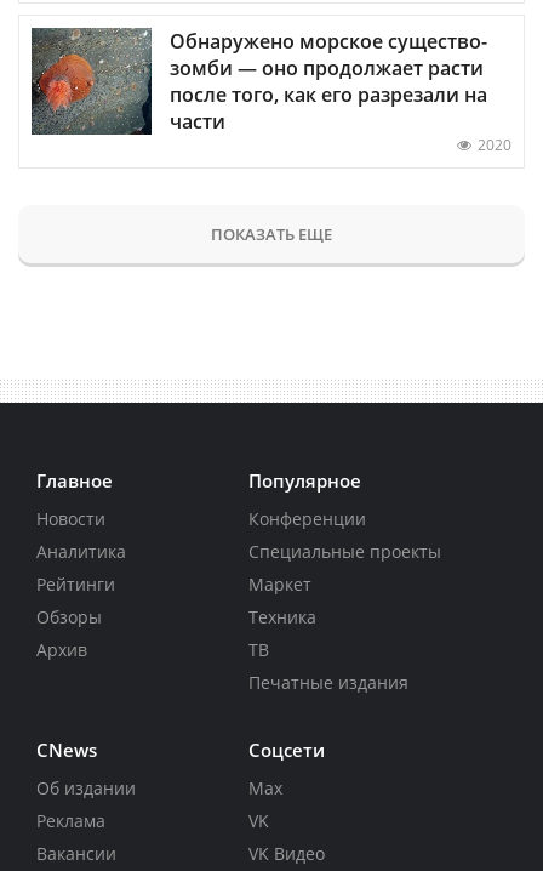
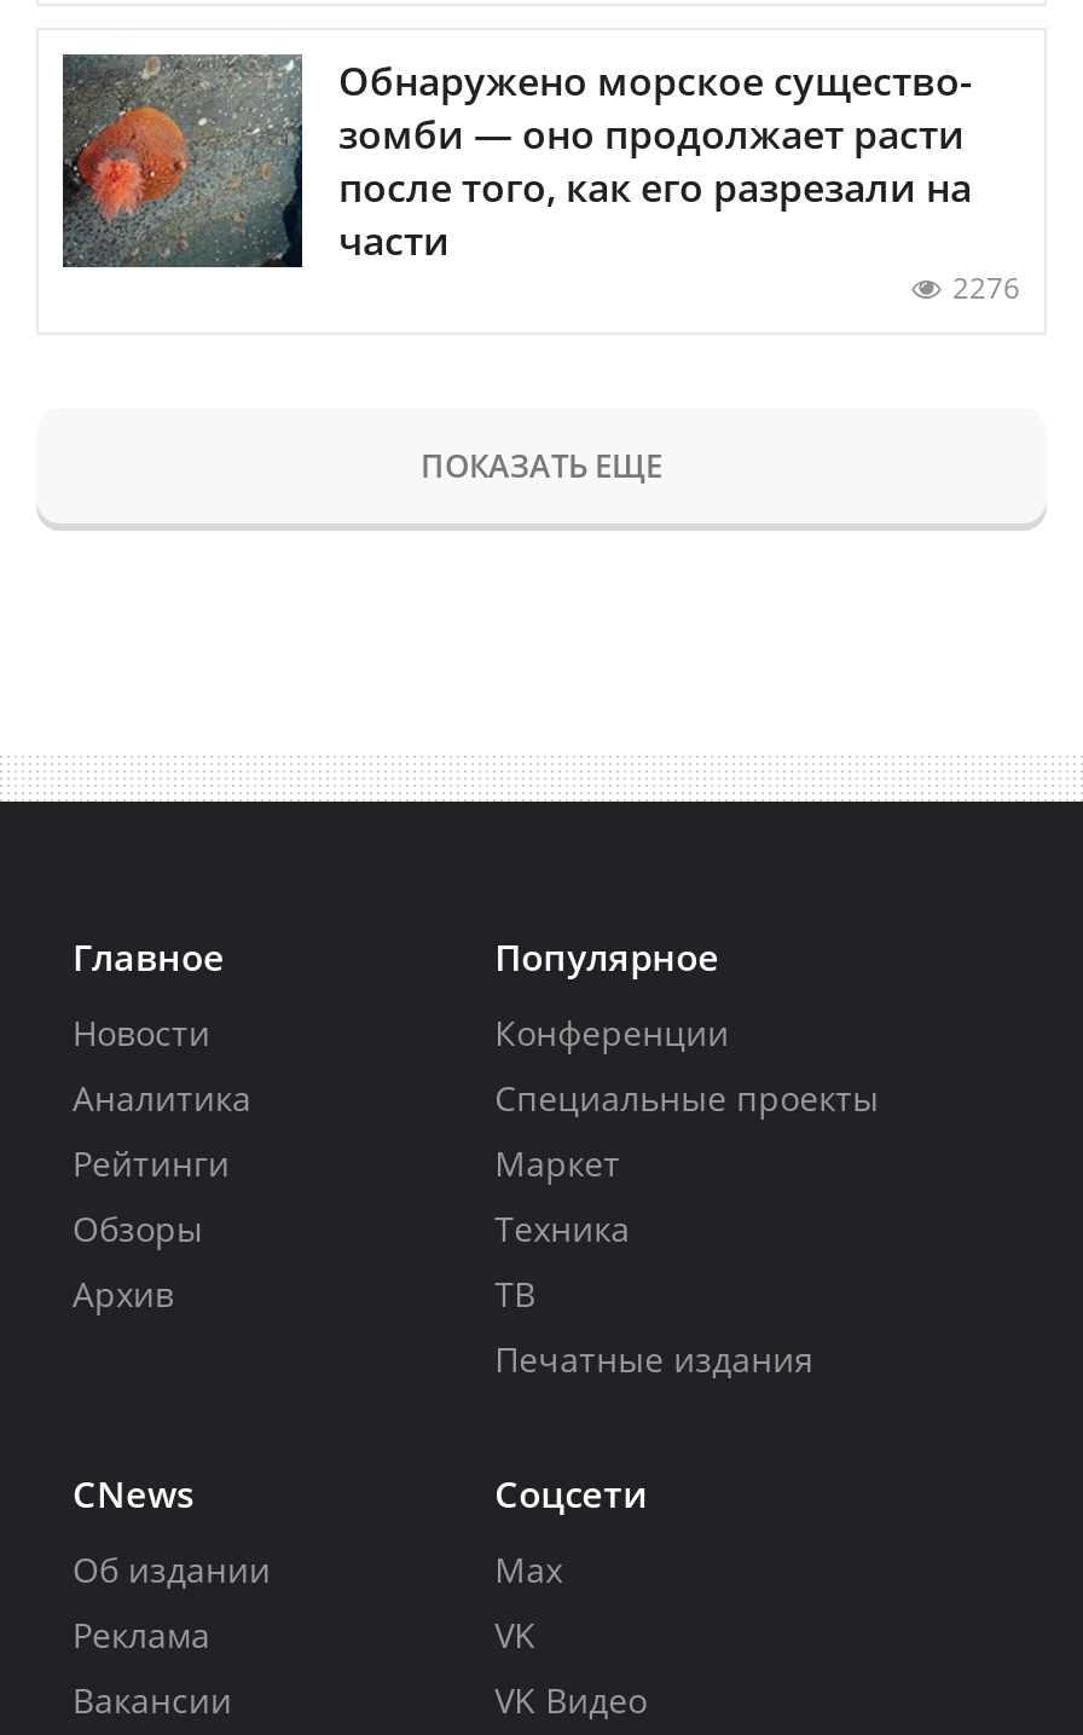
- 2020
+ 2276
